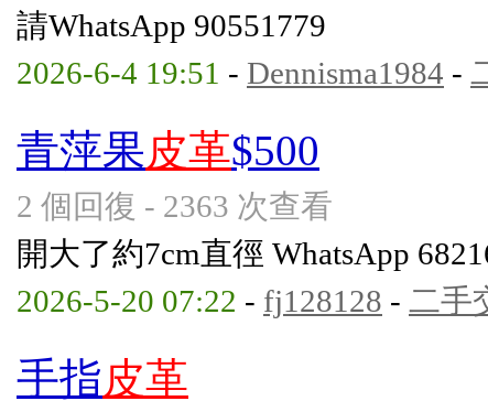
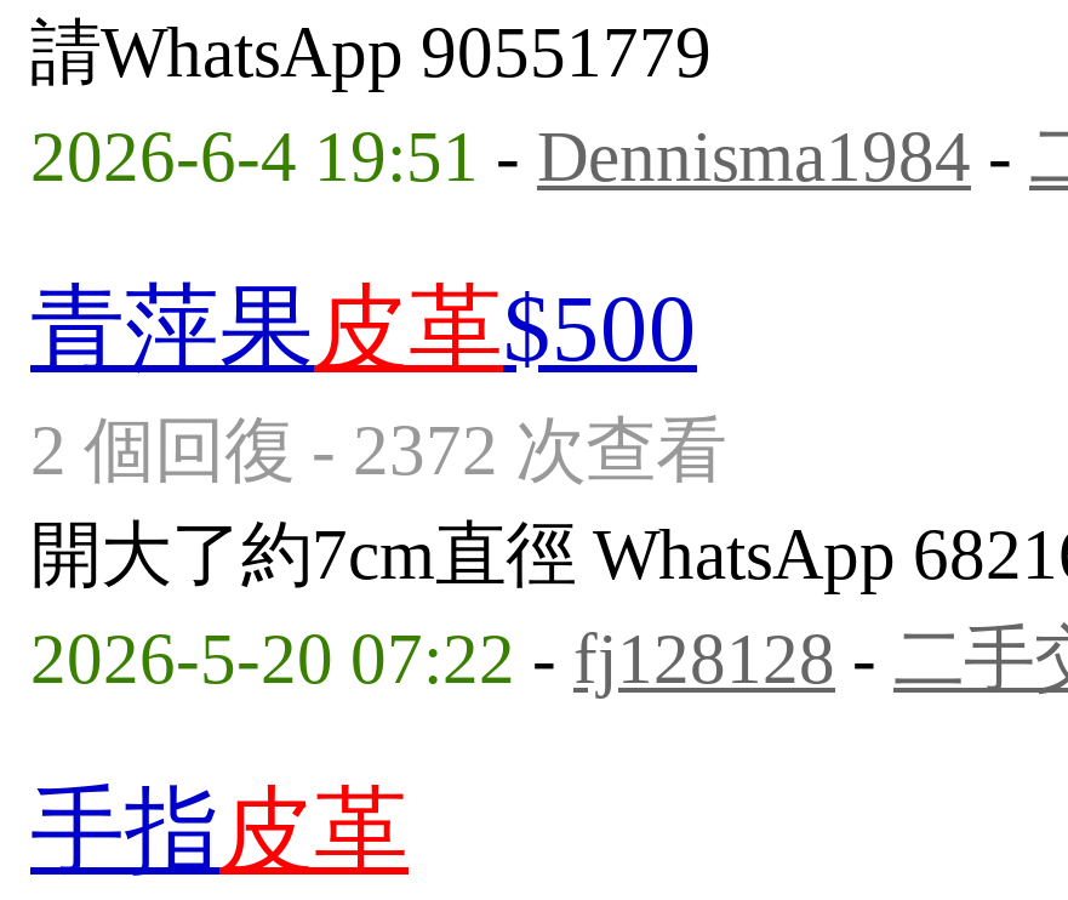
- 2 個回復 - 2363 次查看
+ 2 個回復 - 2372 次查看
